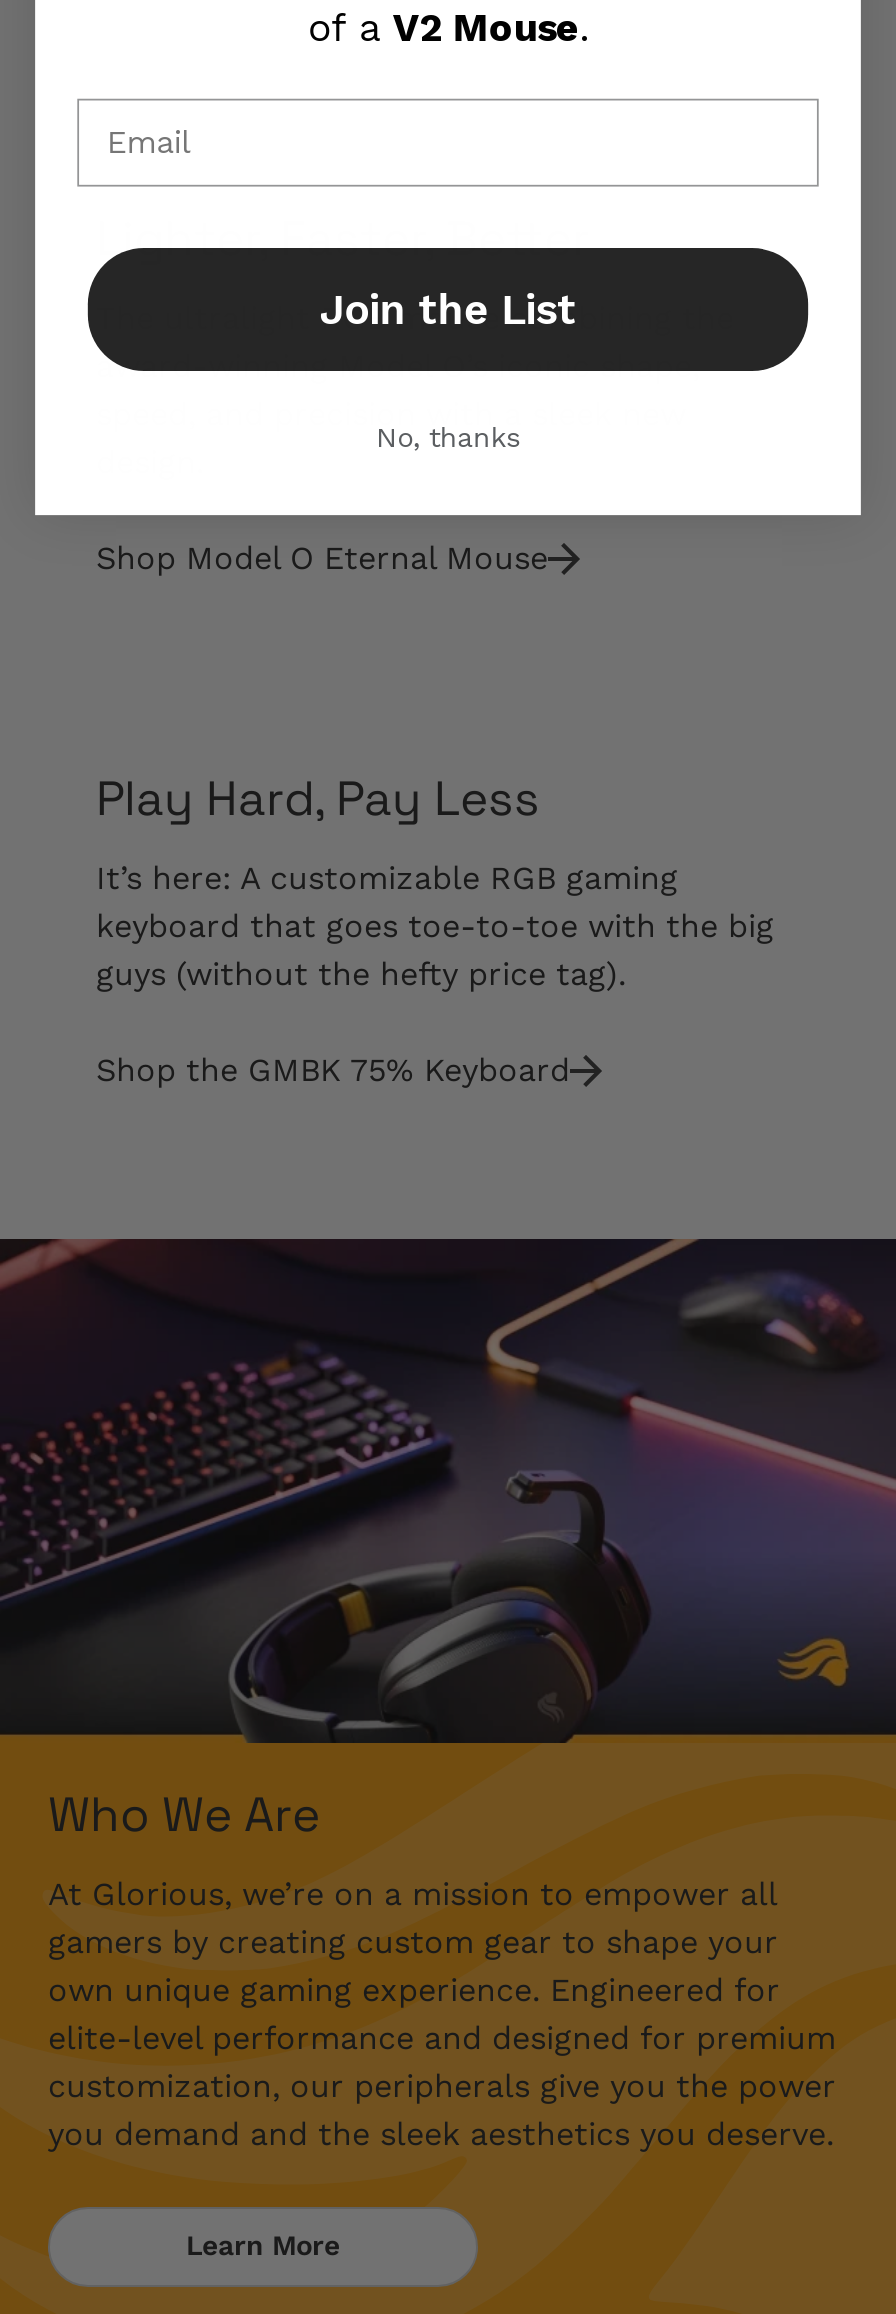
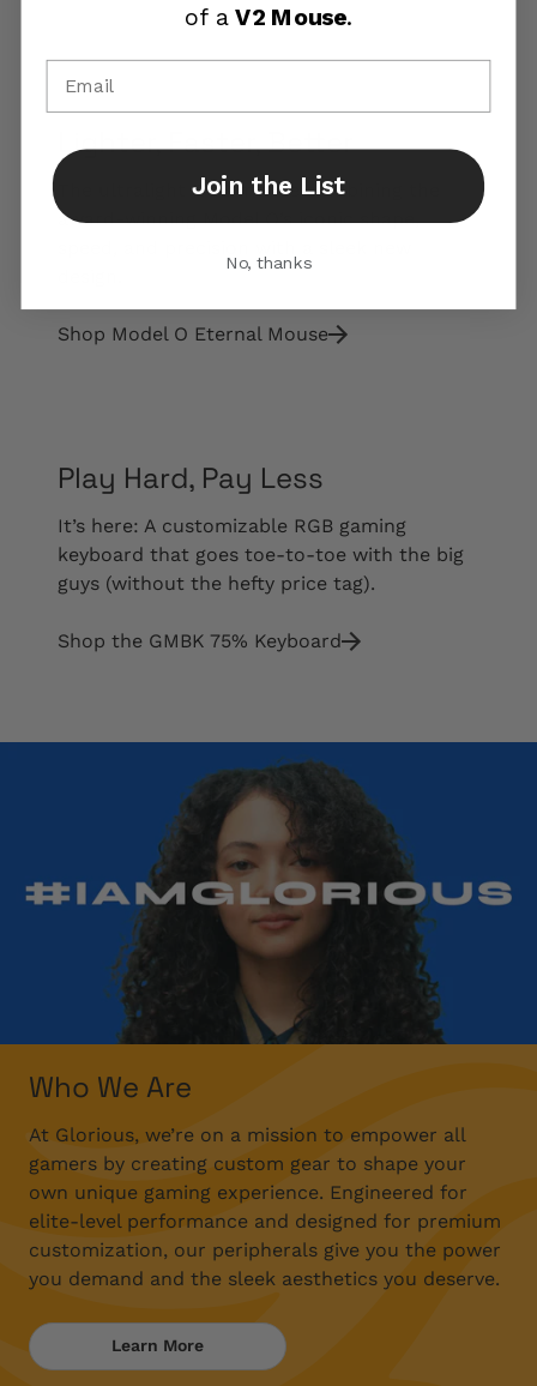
- [image]
+ [image]
